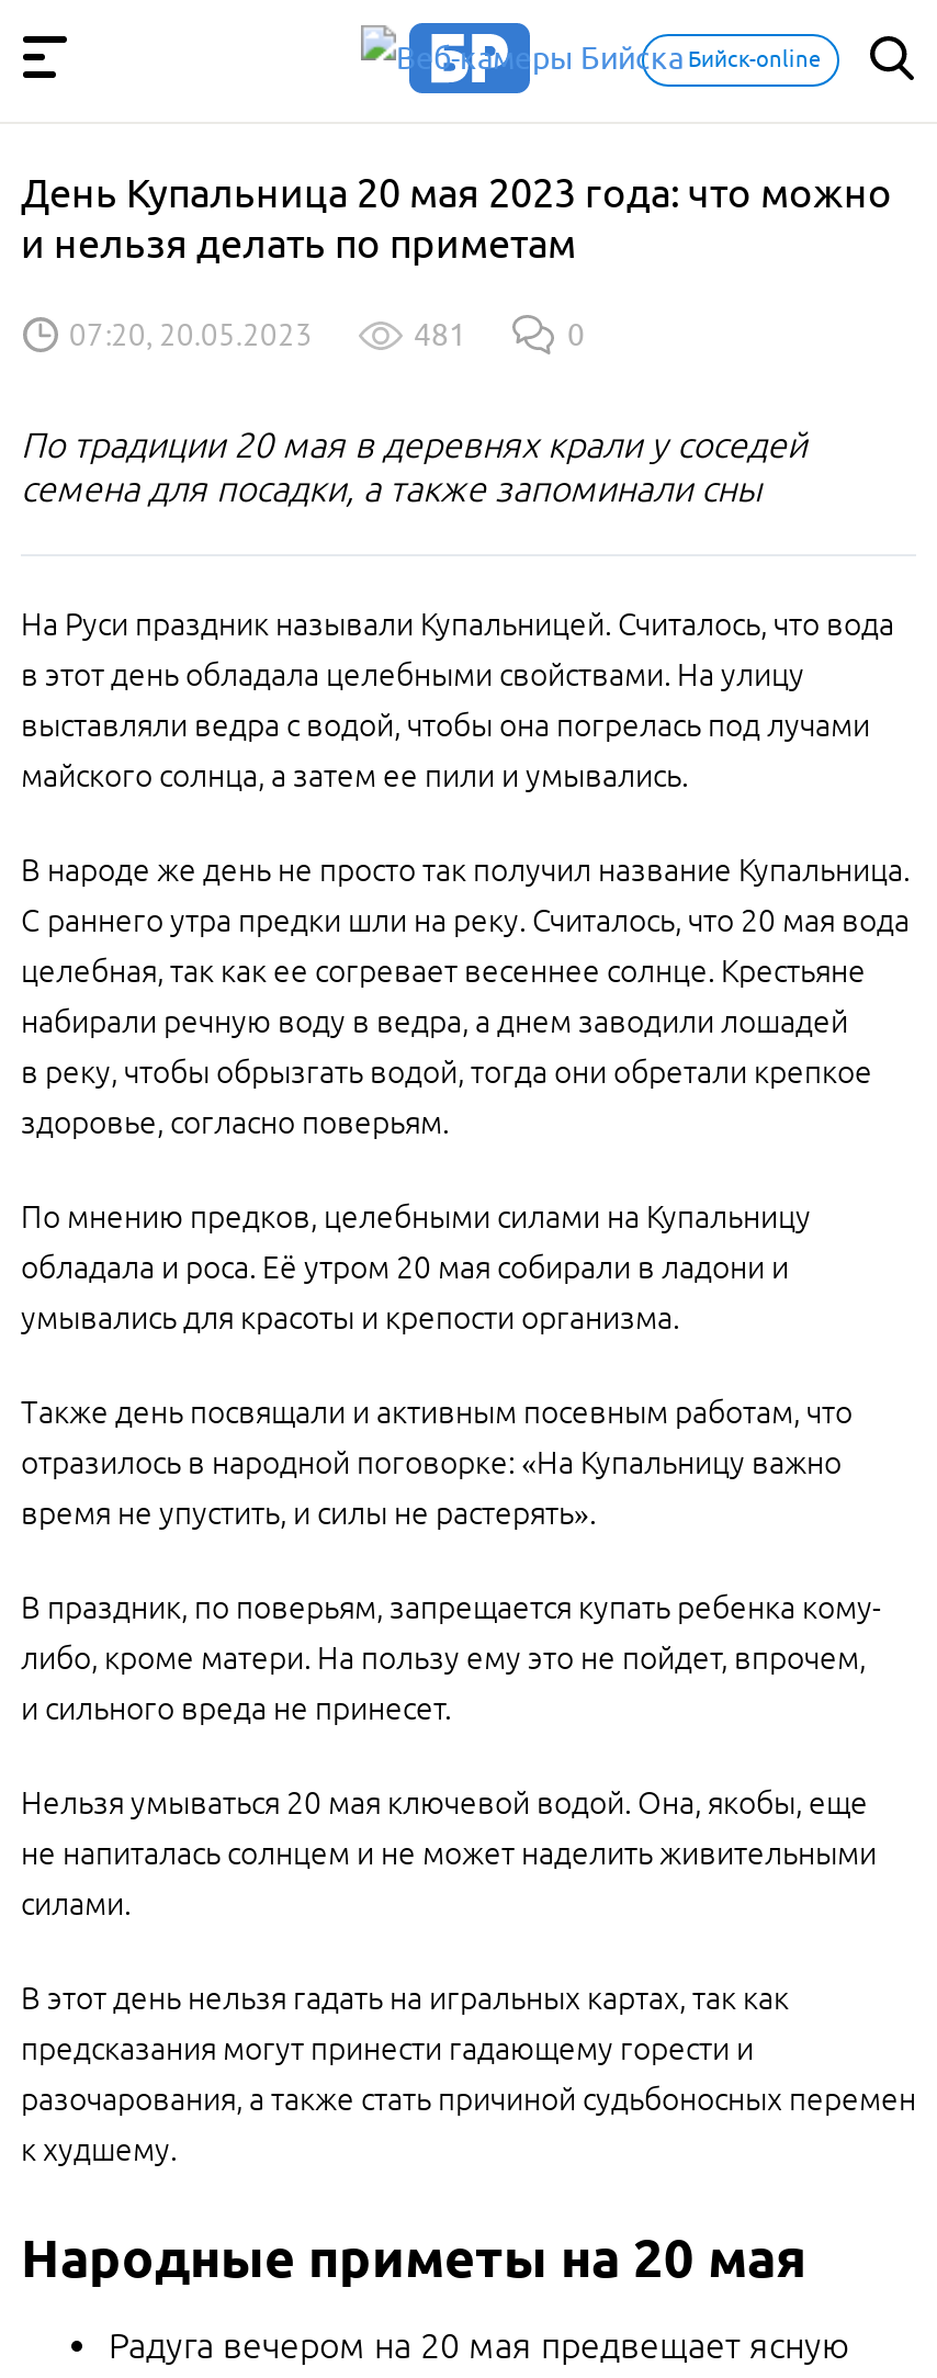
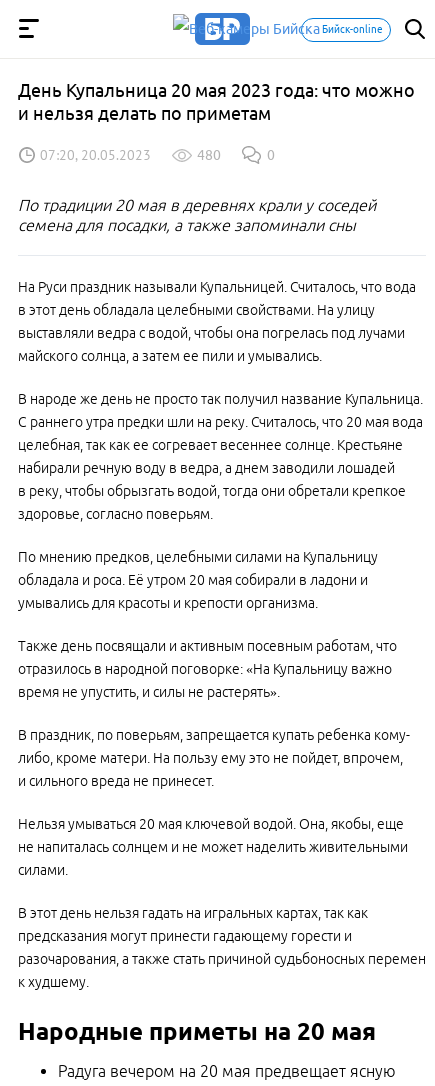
- 481
+ 480
